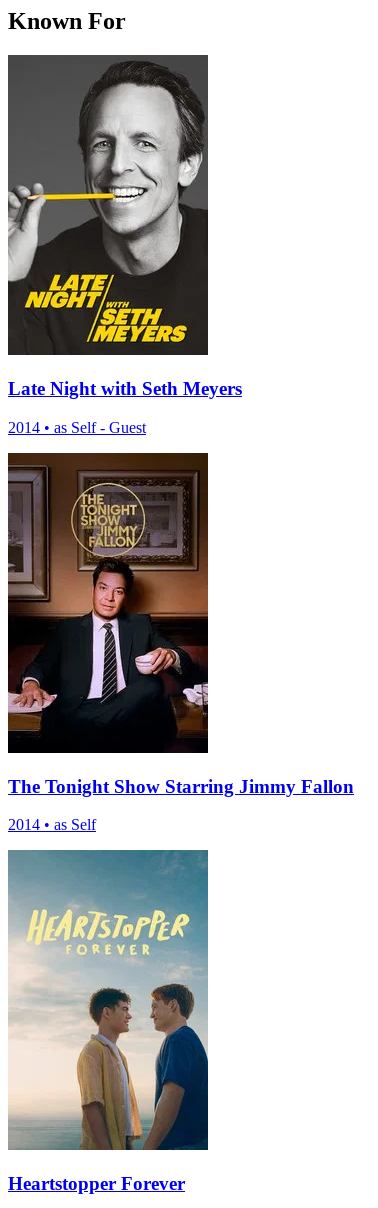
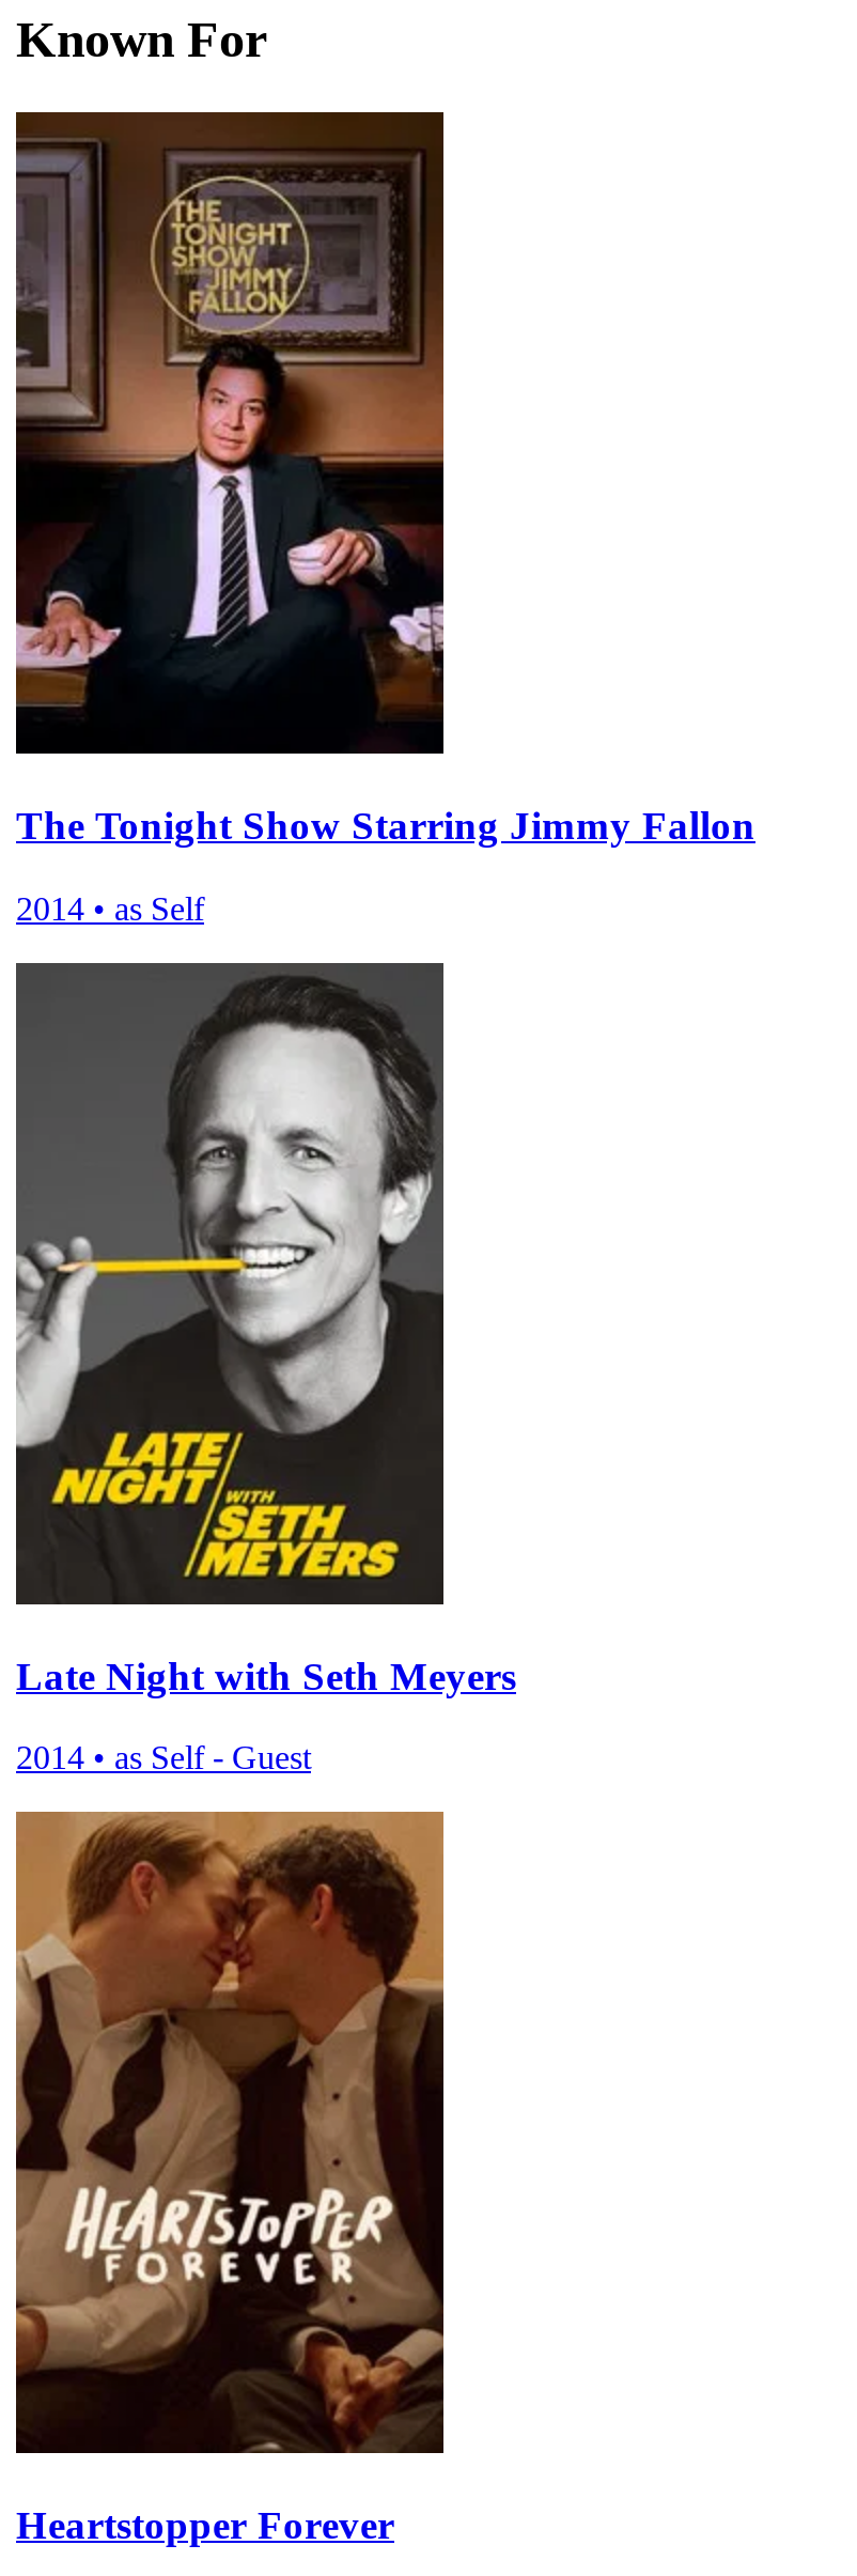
moved down: [image] | Late Night with Seth Meyers | 2014 • as Self - Guest

moved up: [image] | The Tonight Show Starring Jimmy Fallon | 2014 • as Self

- [image]
+ [image]
